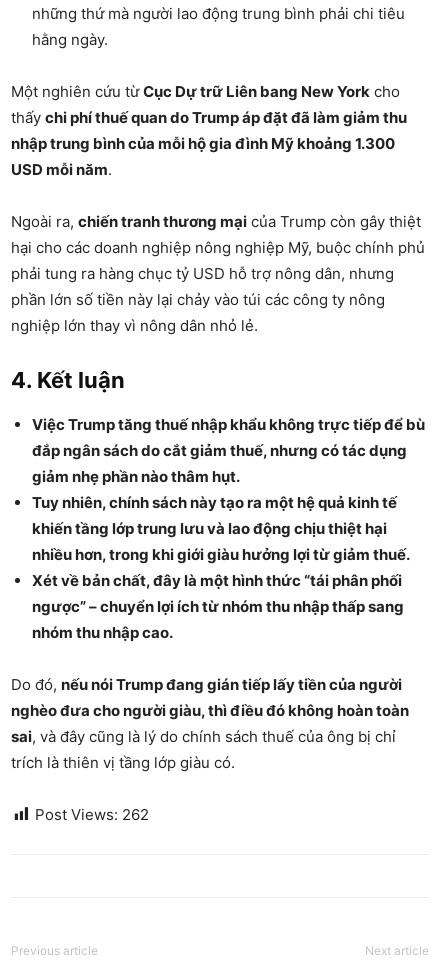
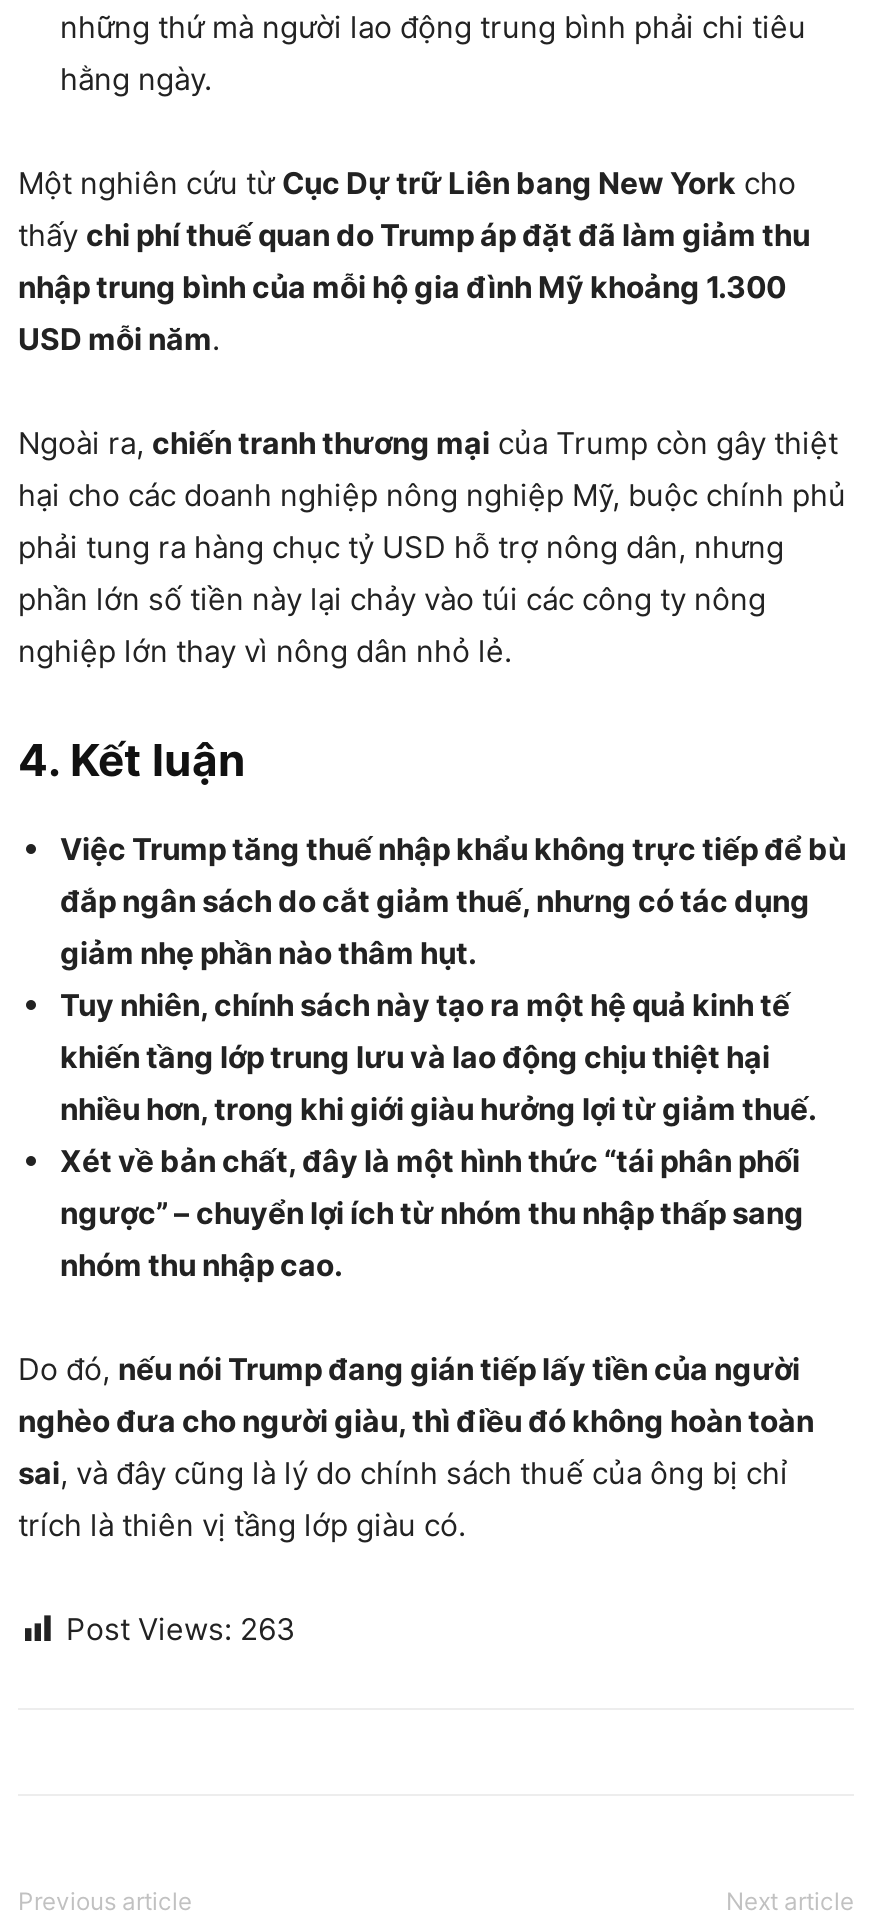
- Post Views: 262
+ Post Views: 263
